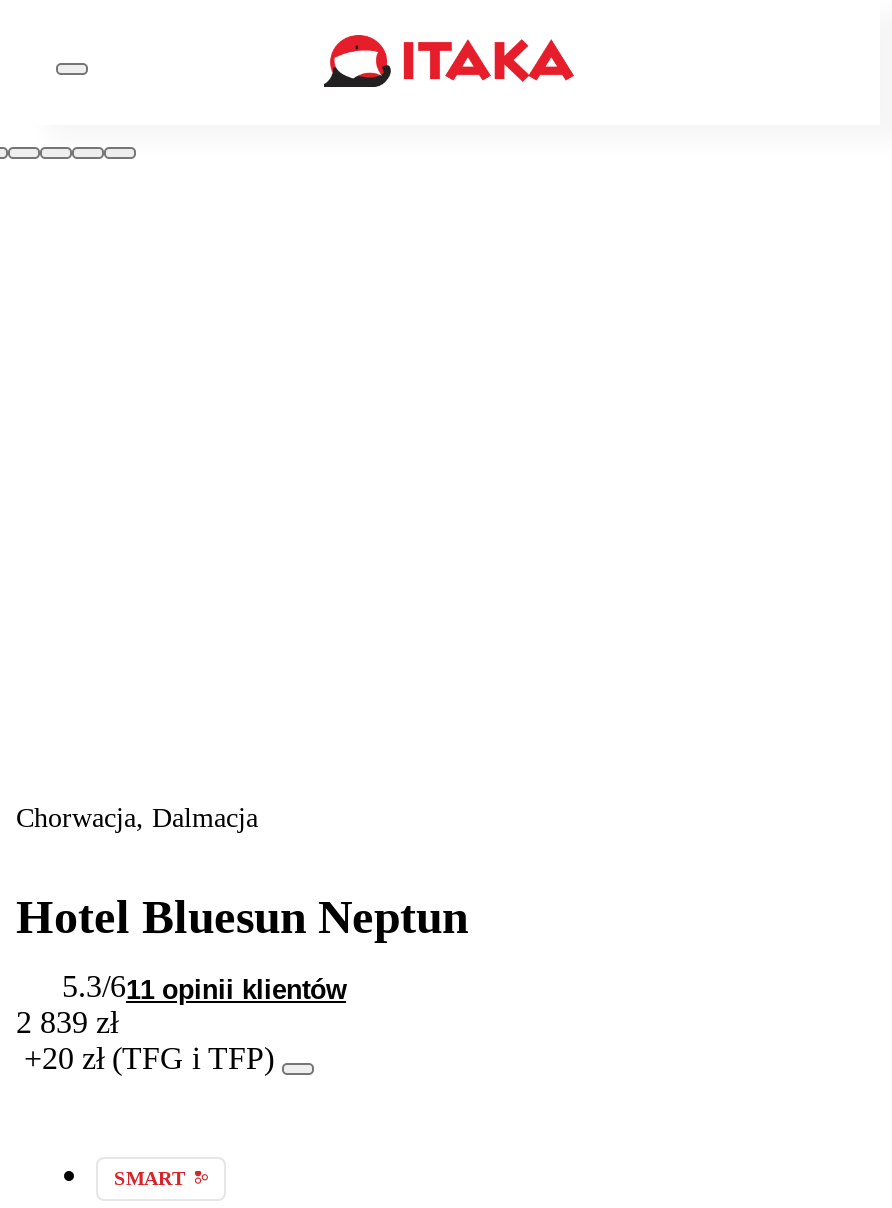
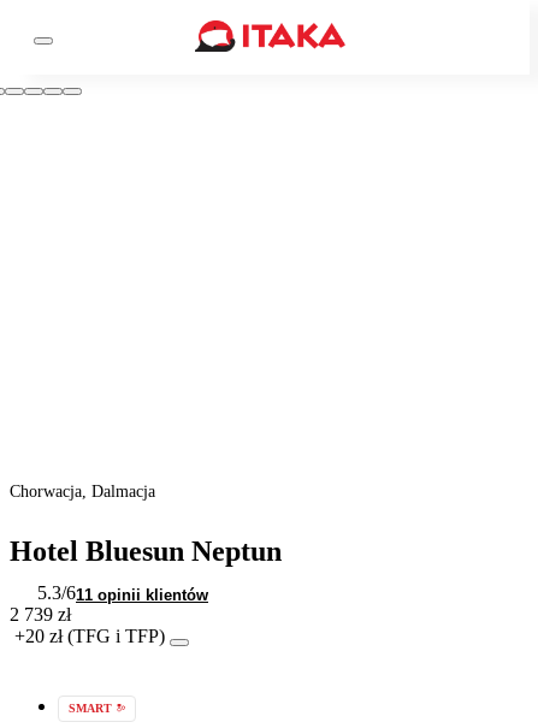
- 2 839 zł
+ 2 739 zł
